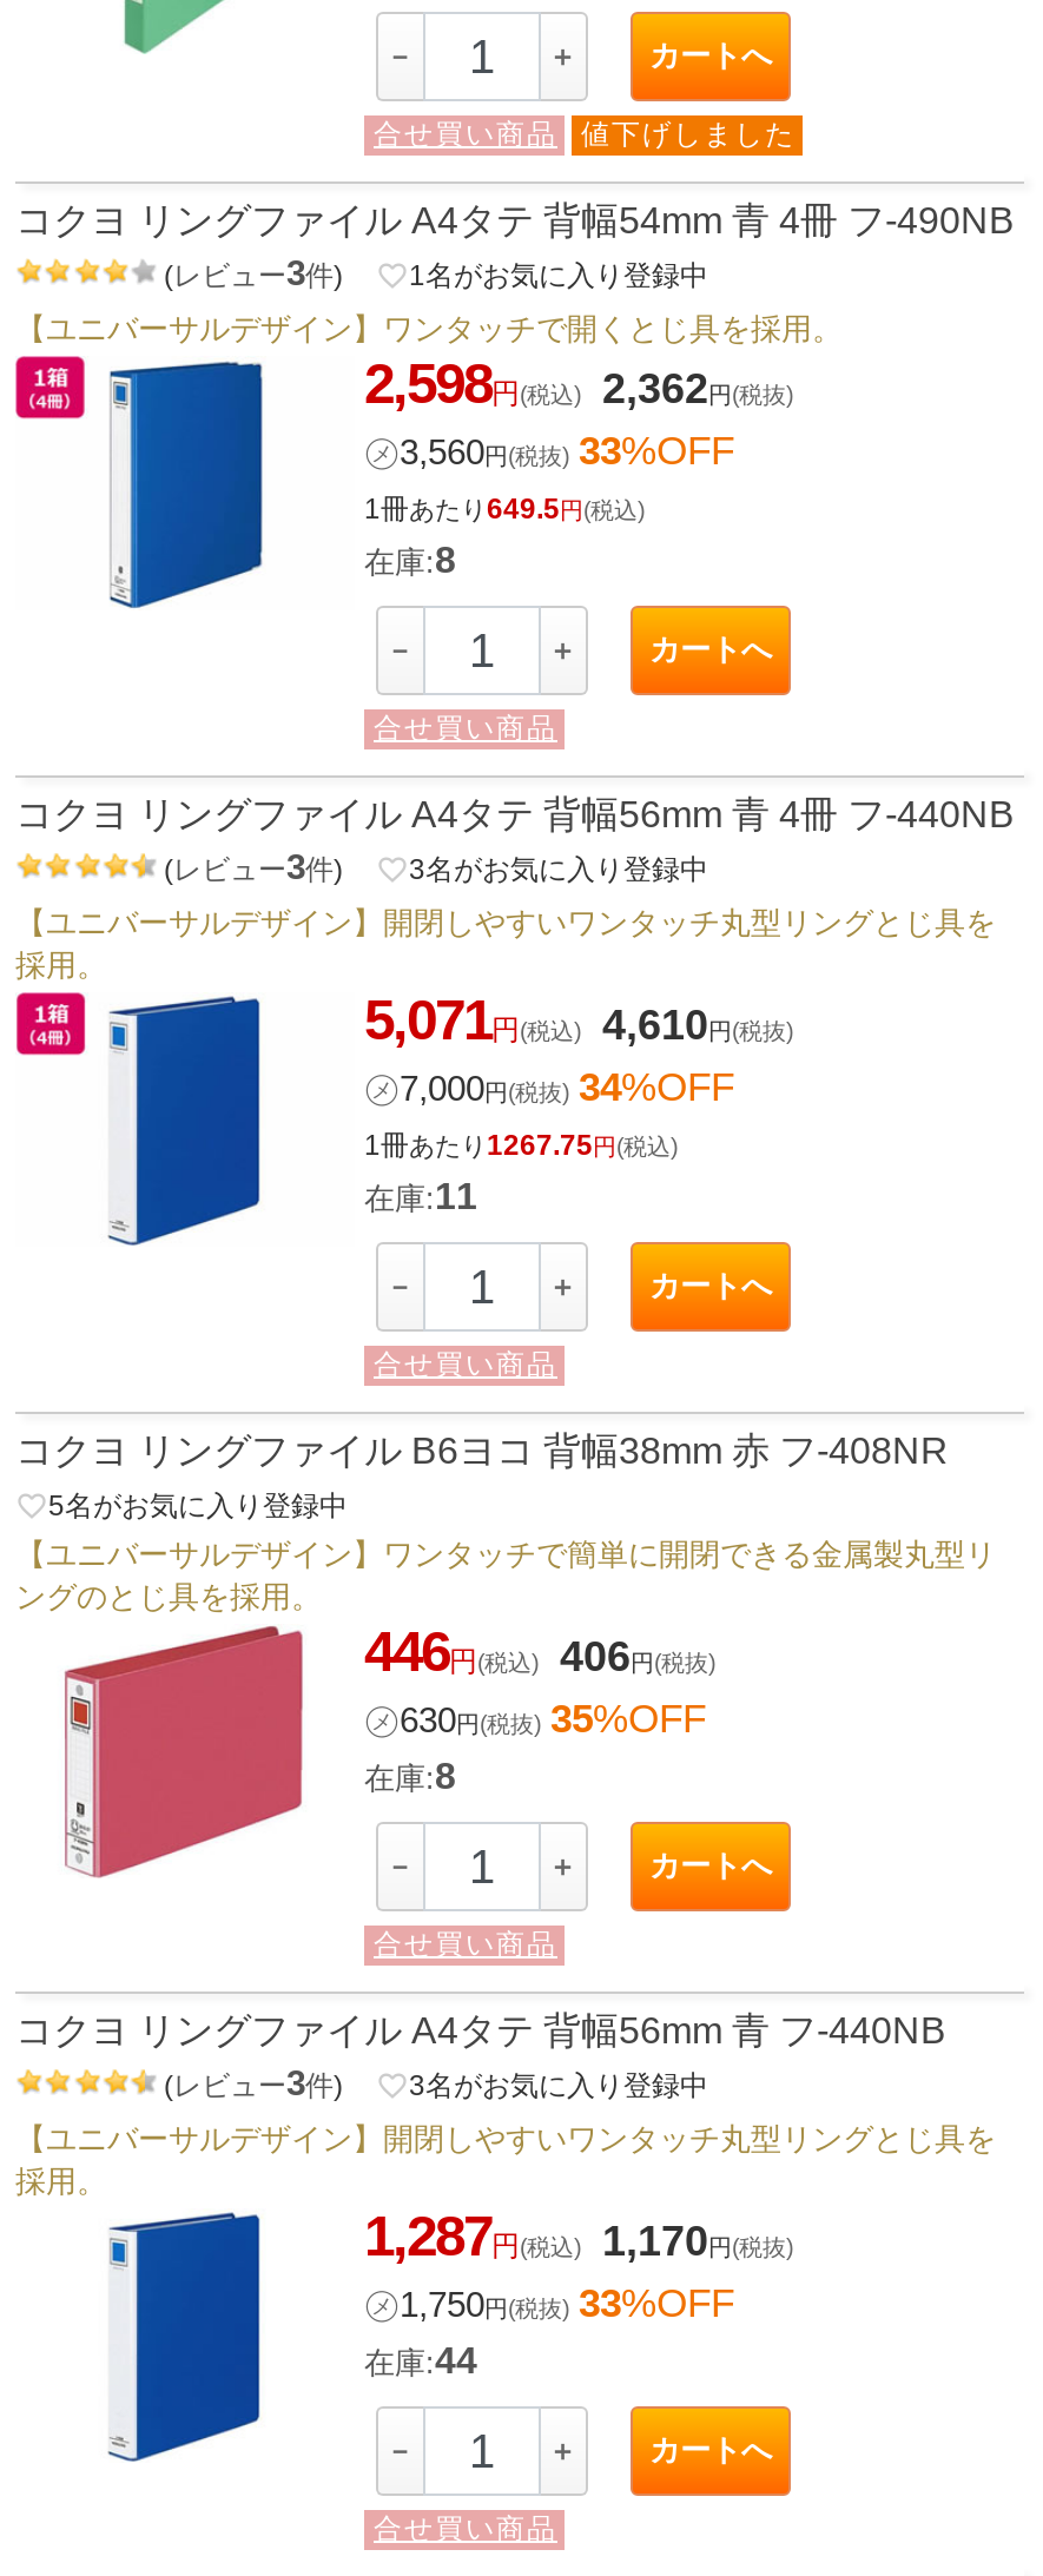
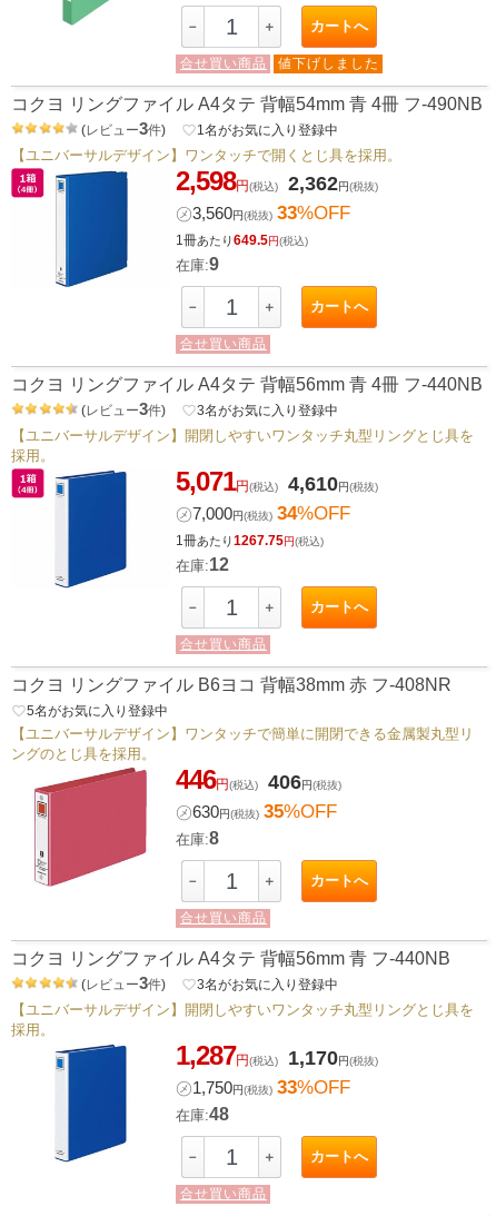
- 在庫:8
+ 在庫:9

- 在庫:11
+ 在庫:12

- 在庫:44
+ 在庫:48
